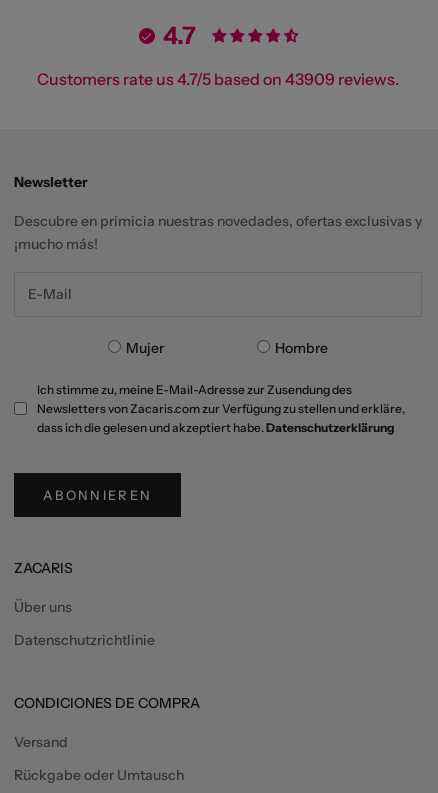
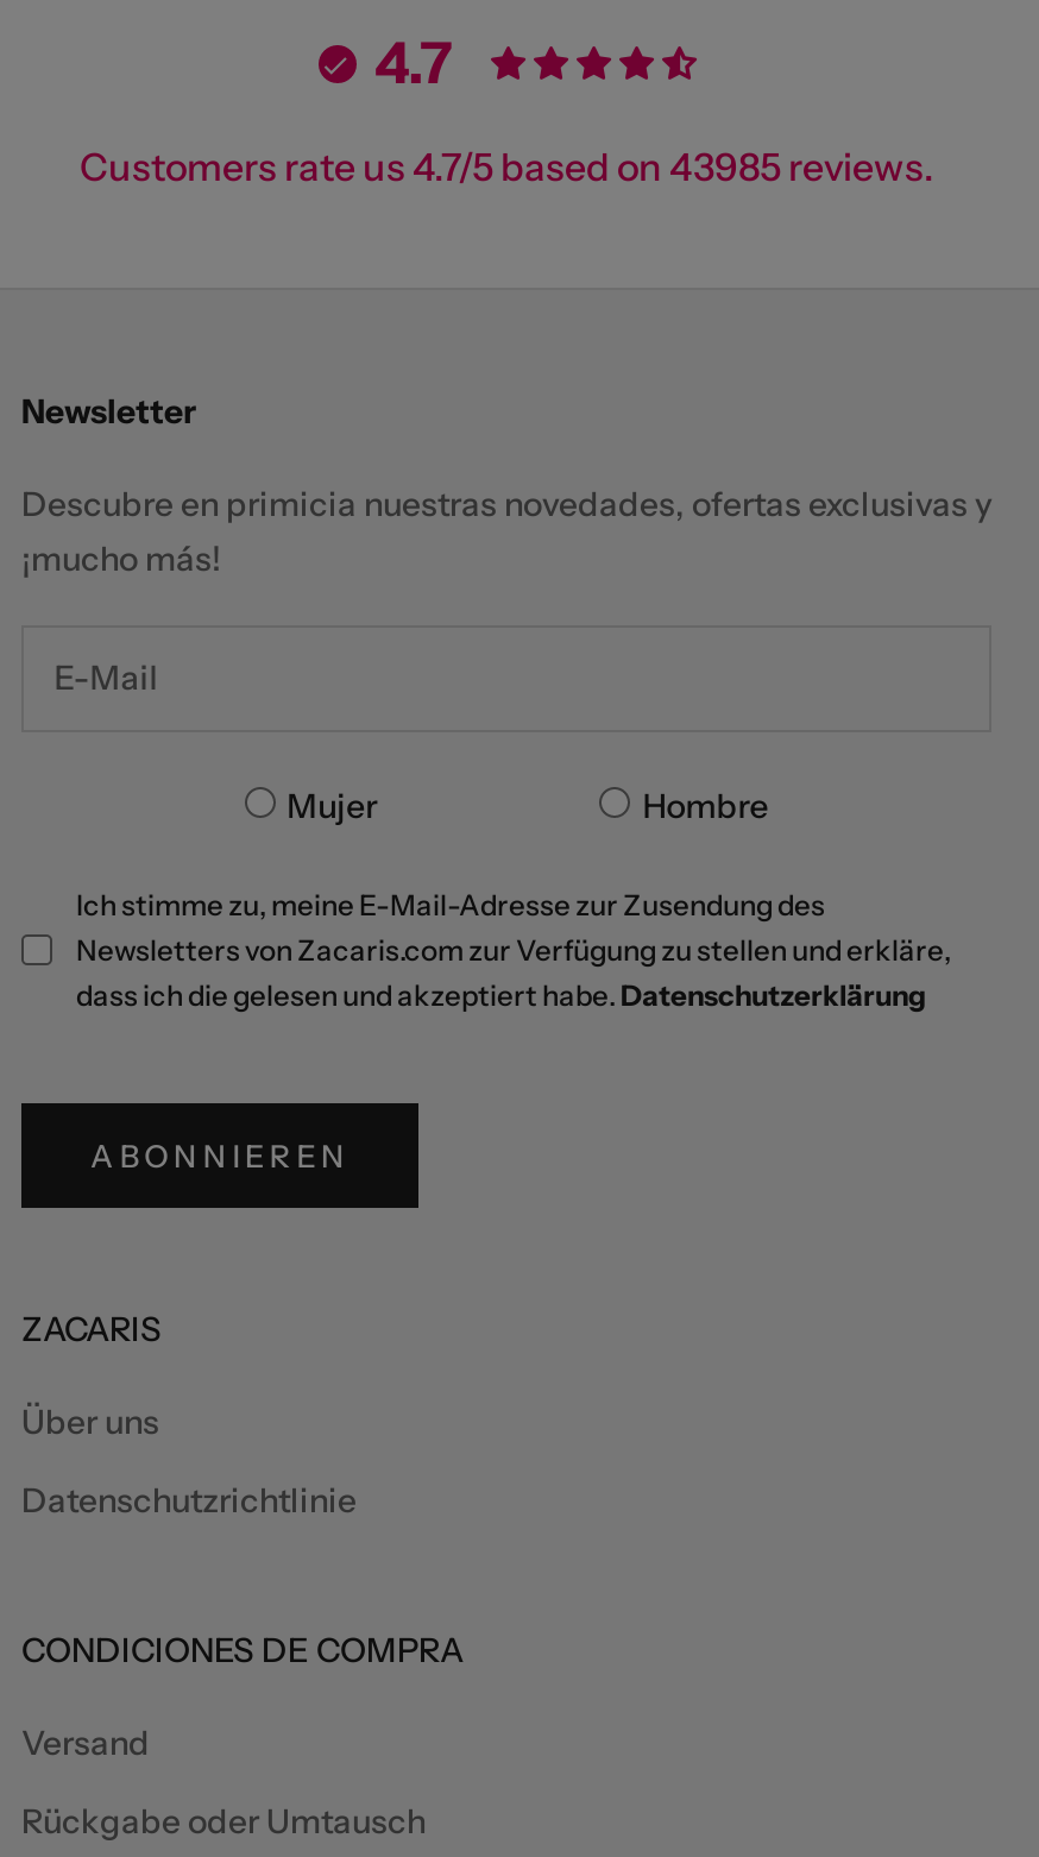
- Customers rate us 4.7/5 based on 43909 reviews.
+ Customers rate us 4.7/5 based on 43985 reviews.
